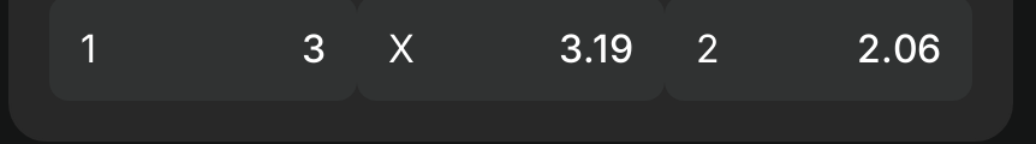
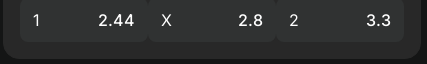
- 3 X
+ 2.44 X

- 3.19 2
+ 2.8 2

- 2.06
+ 3.3
